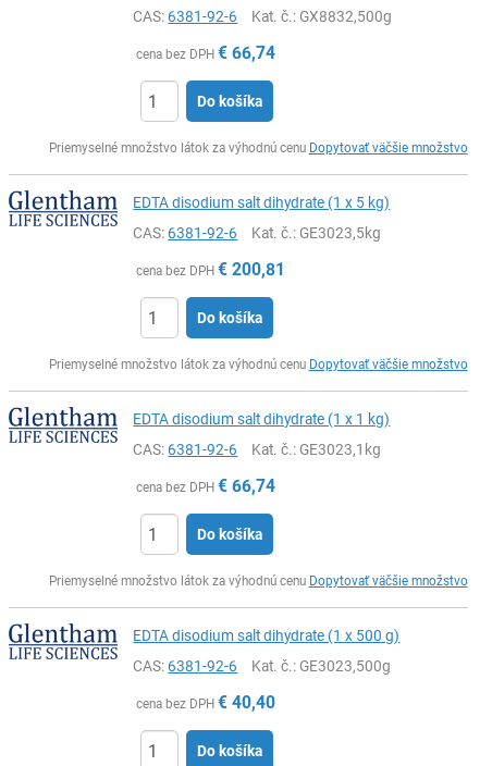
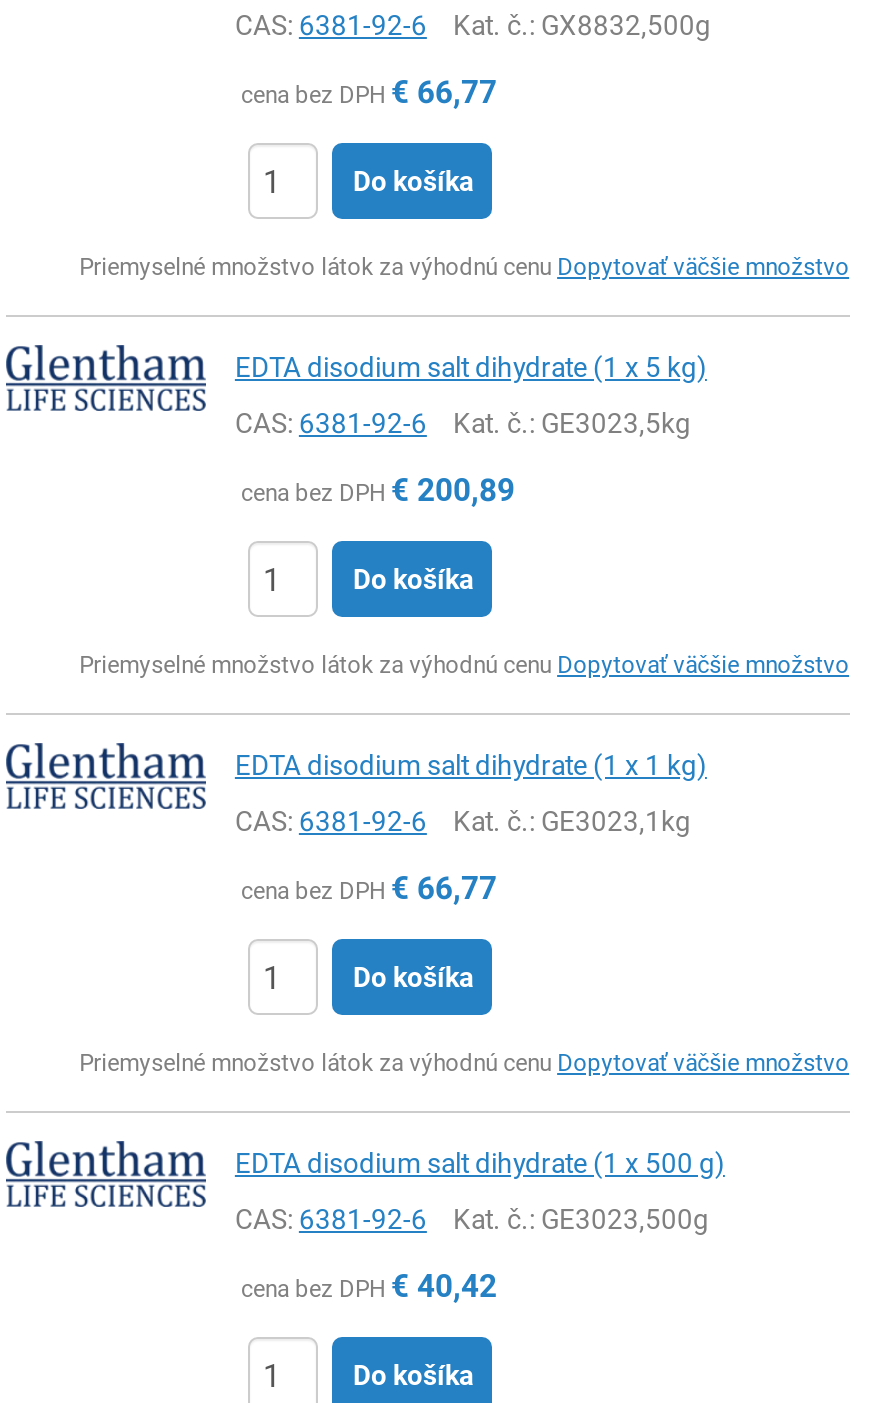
- cena bez DPH €66,74
+ cena bez DPH €66,77

- cena bez DPH €200,81
+ cena bez DPH €200,89

- cena bez DPH €66,74
+ cena bez DPH €66,77

- cena bez DPH €40,40
+ cena bez DPH €40,42
